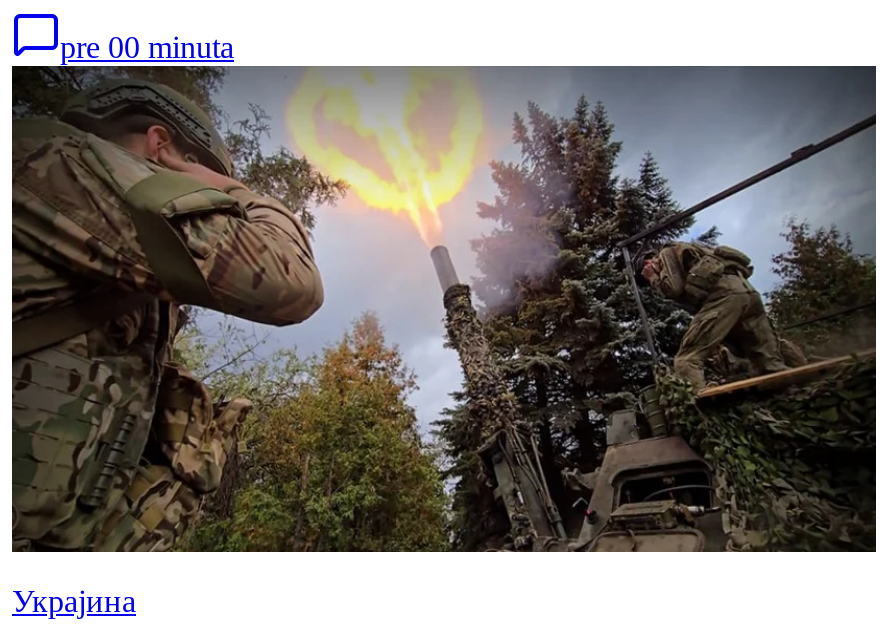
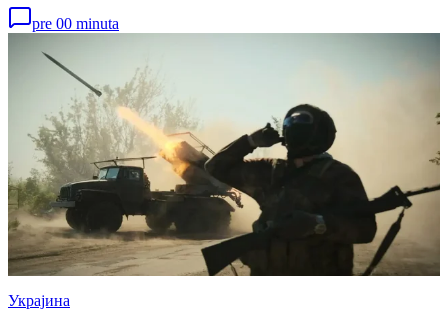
- [image]
+ [image]
